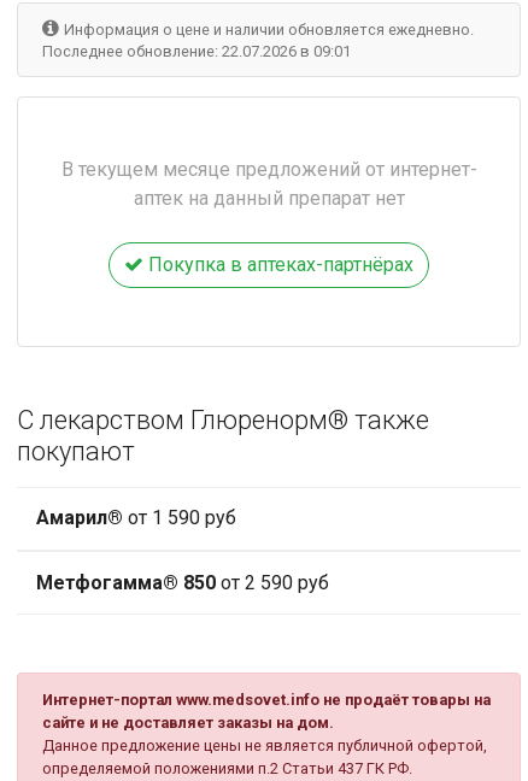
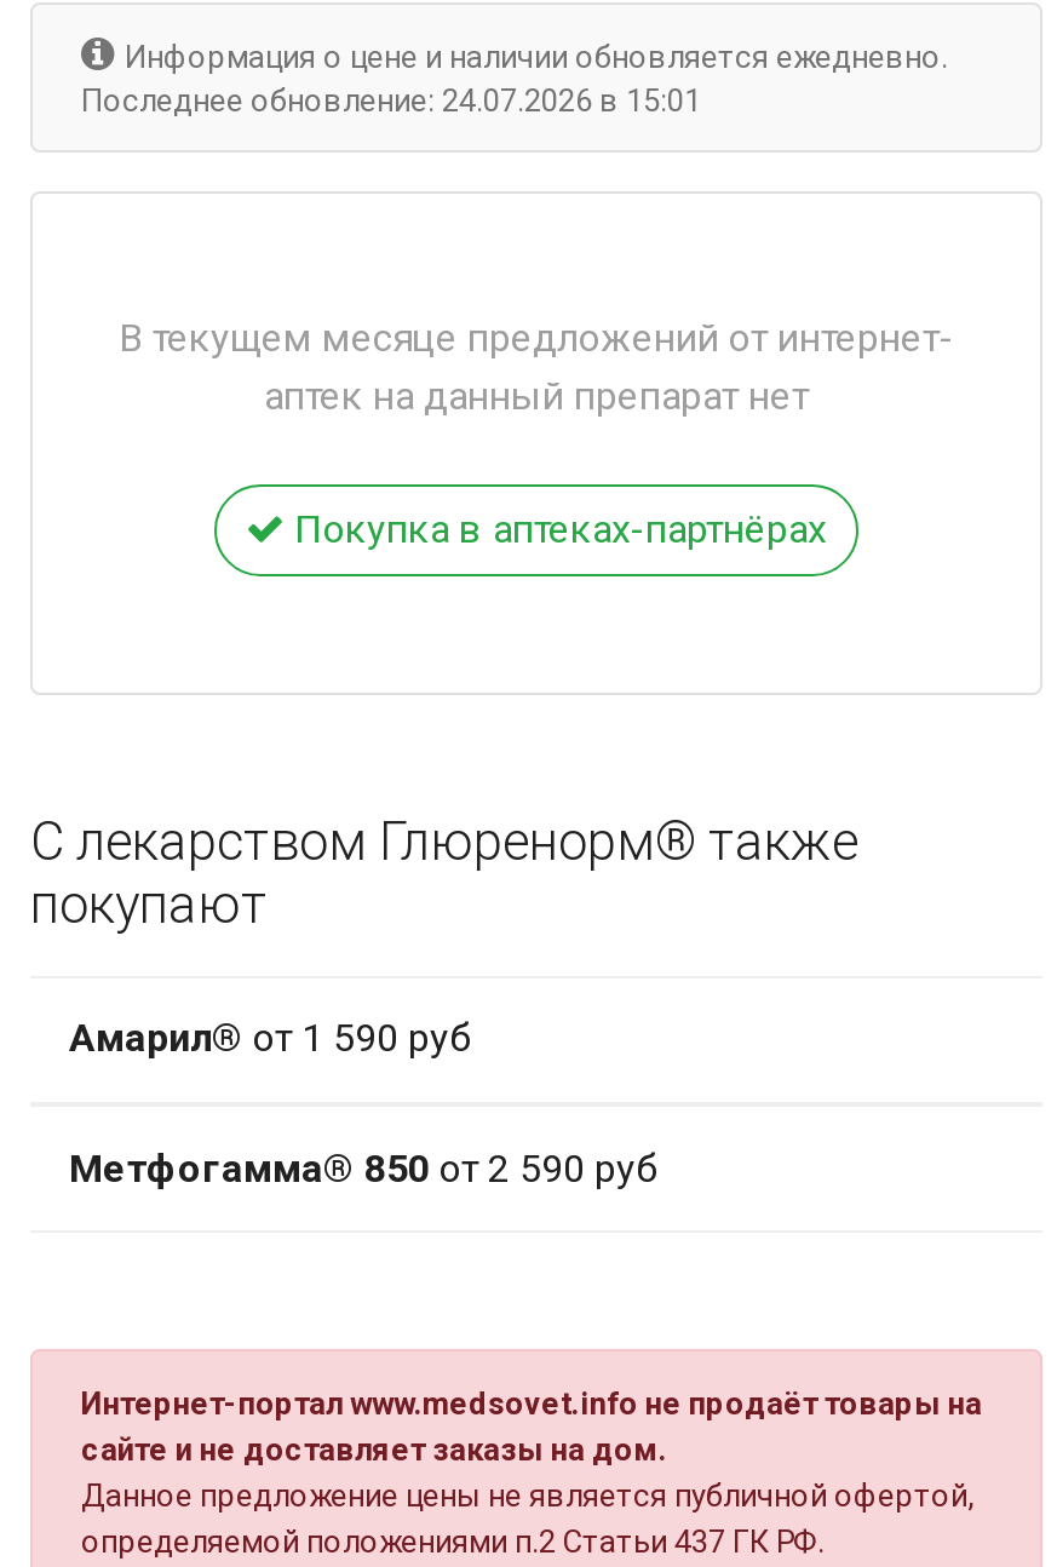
- Последнее обновление: 22.07.2026 в 09:01
+ Последнее обновление: 24.07.2026 в 15:01
